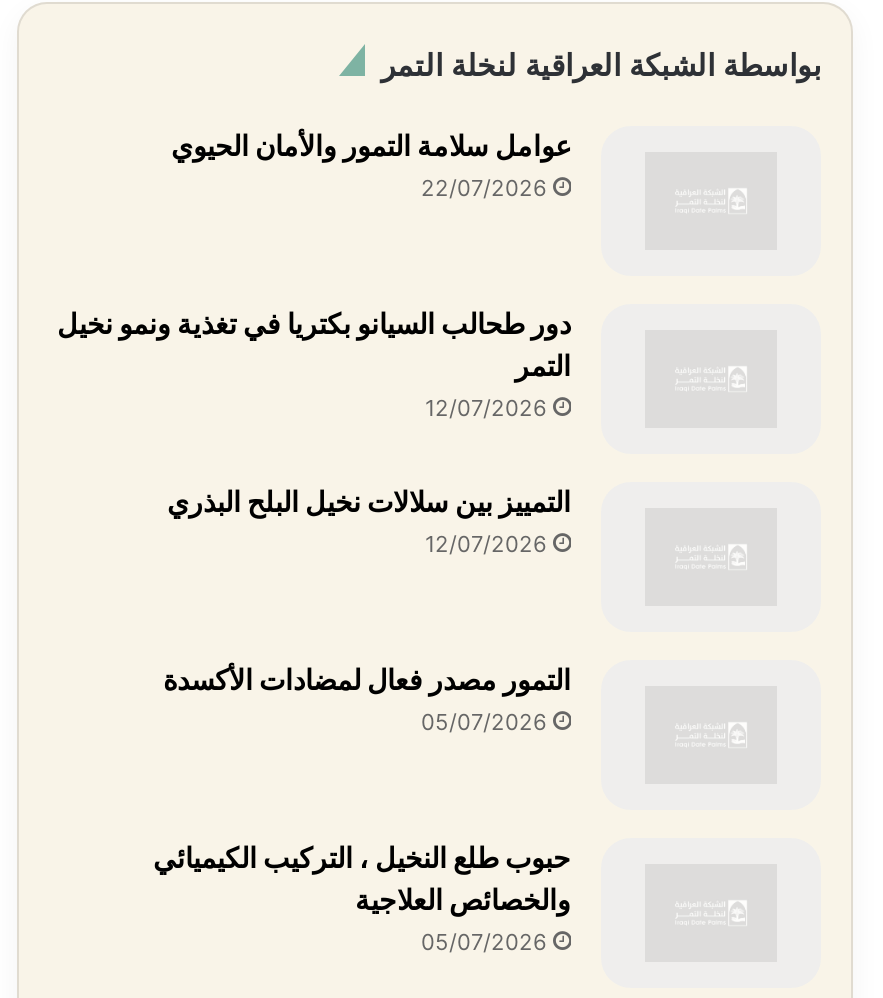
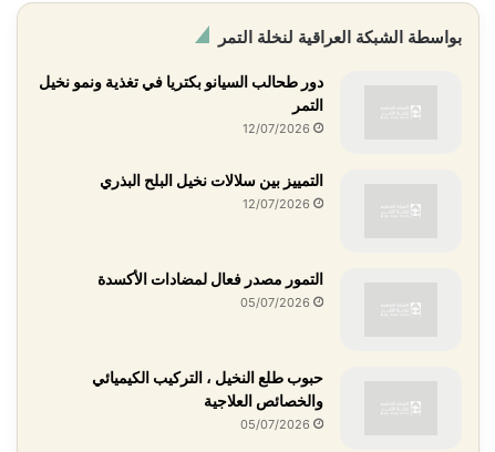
- عوامل سلامة التمور والأمان الحيوي
- 22/07/2026
